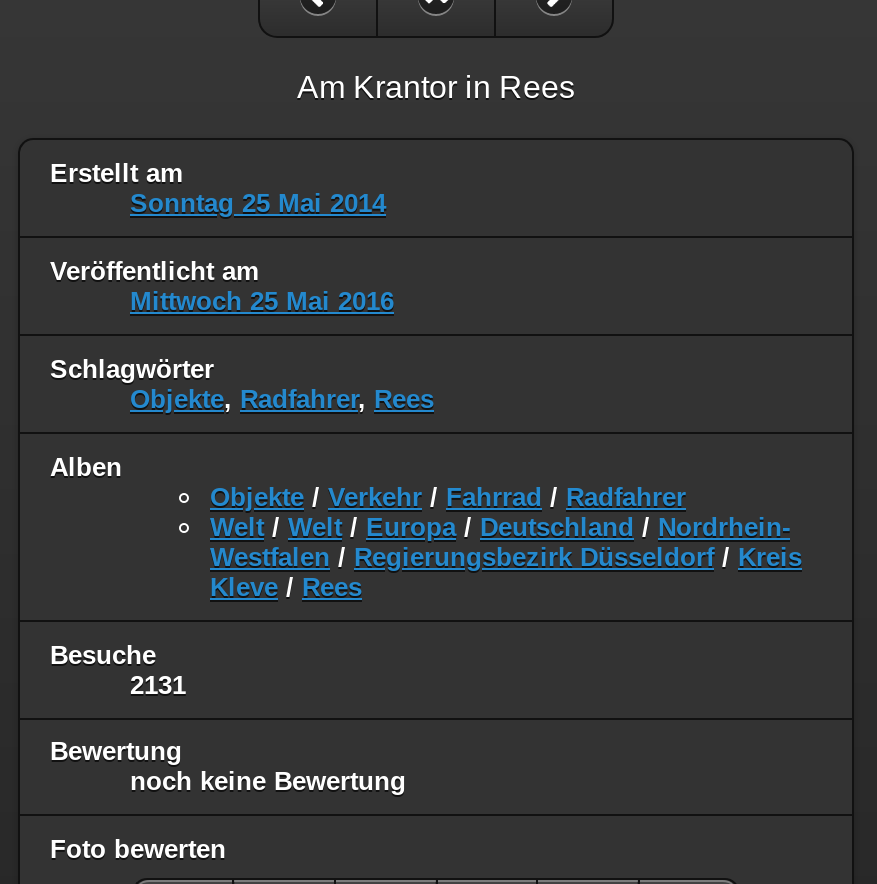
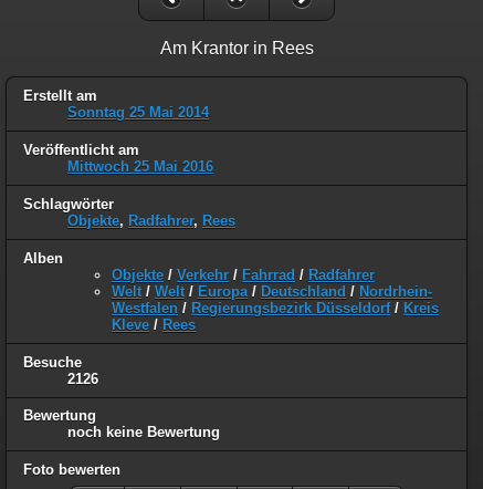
- 2131
+ 2126
